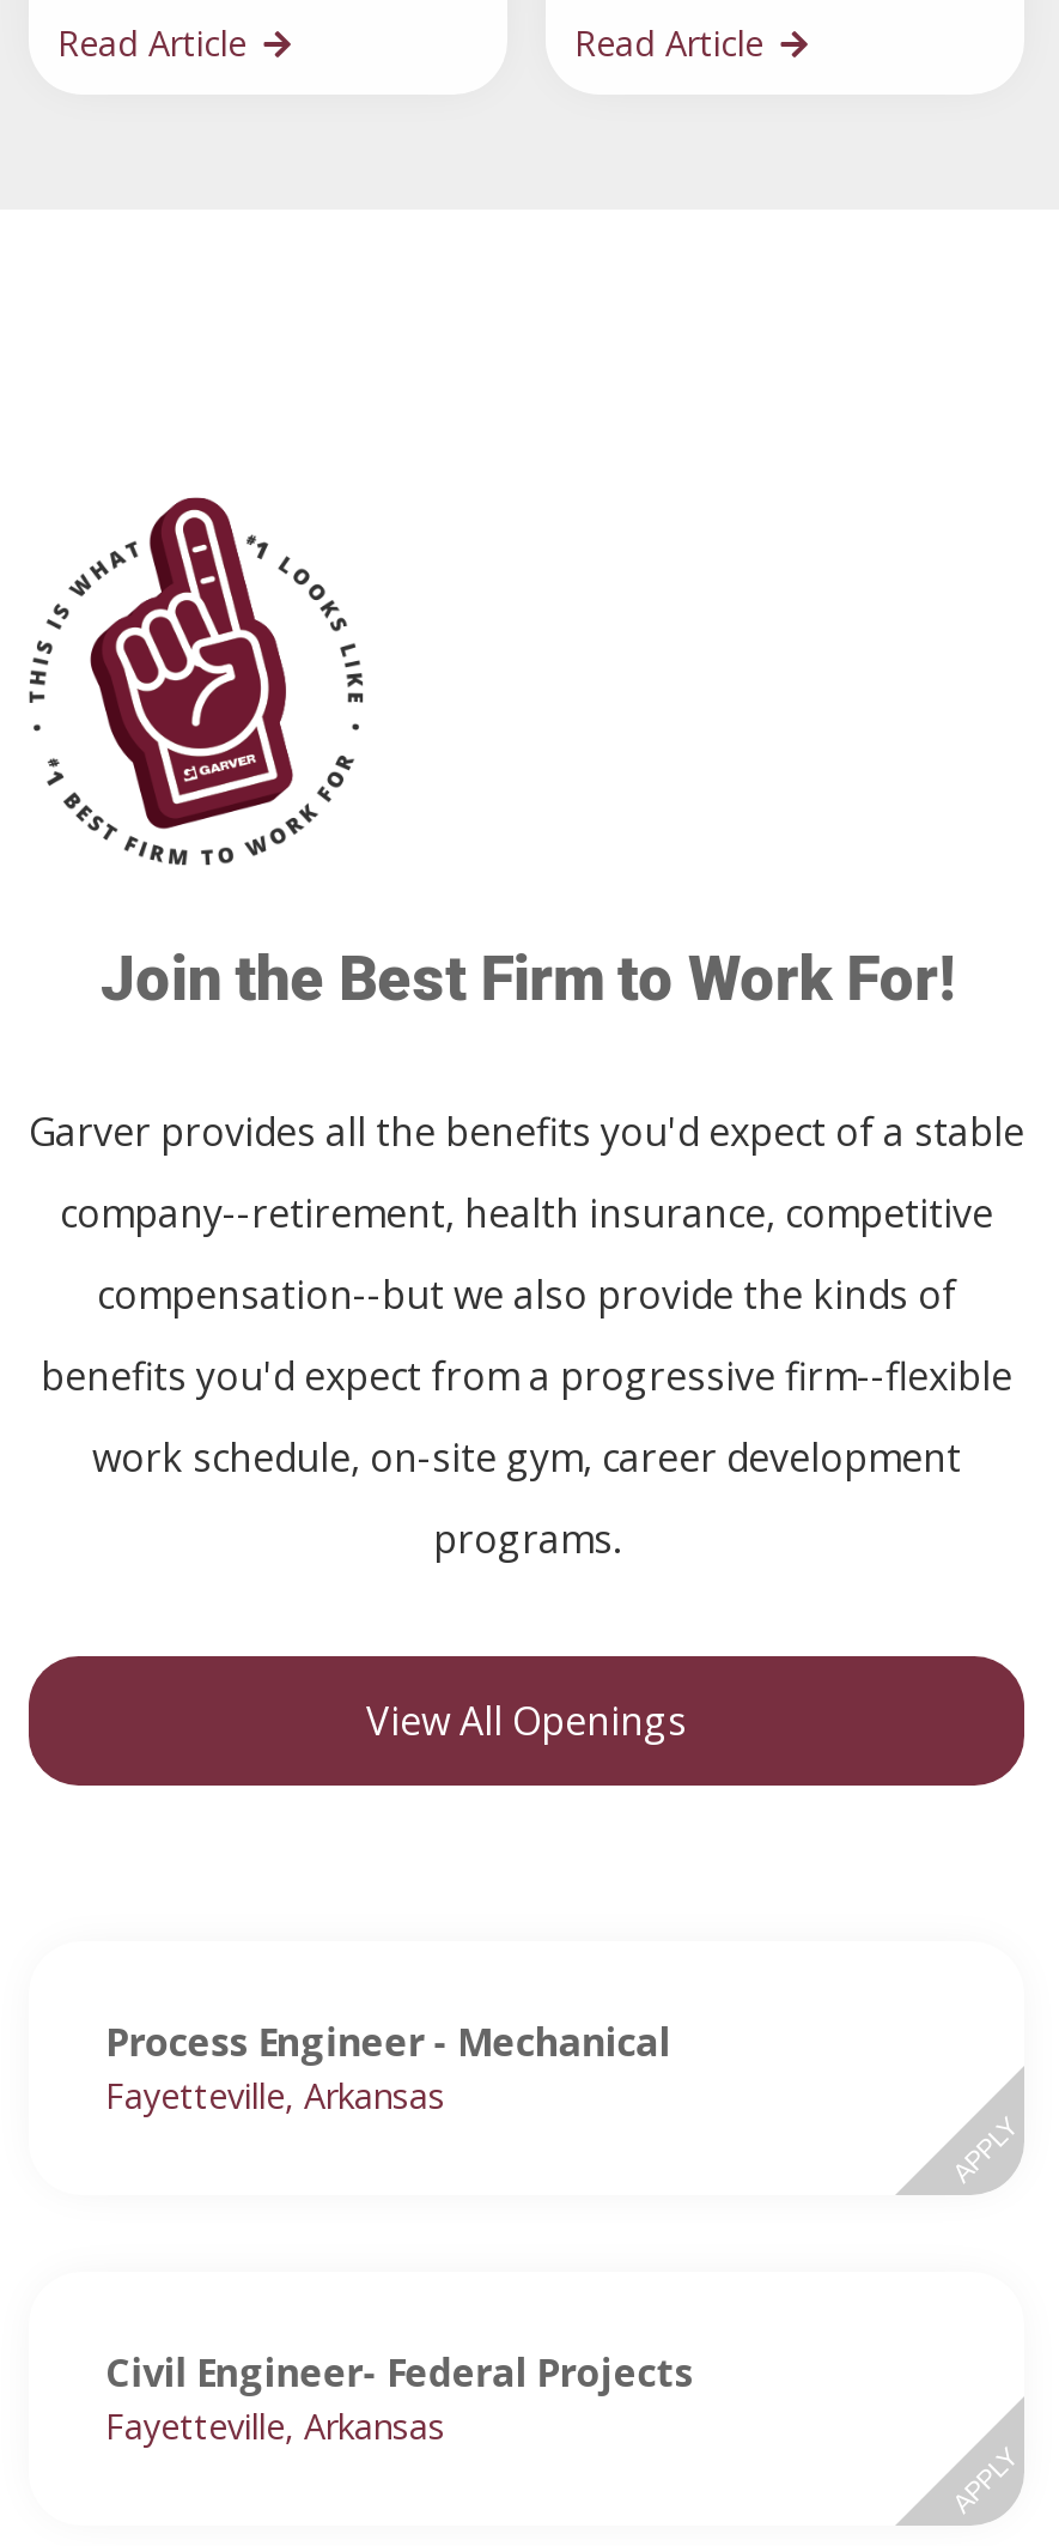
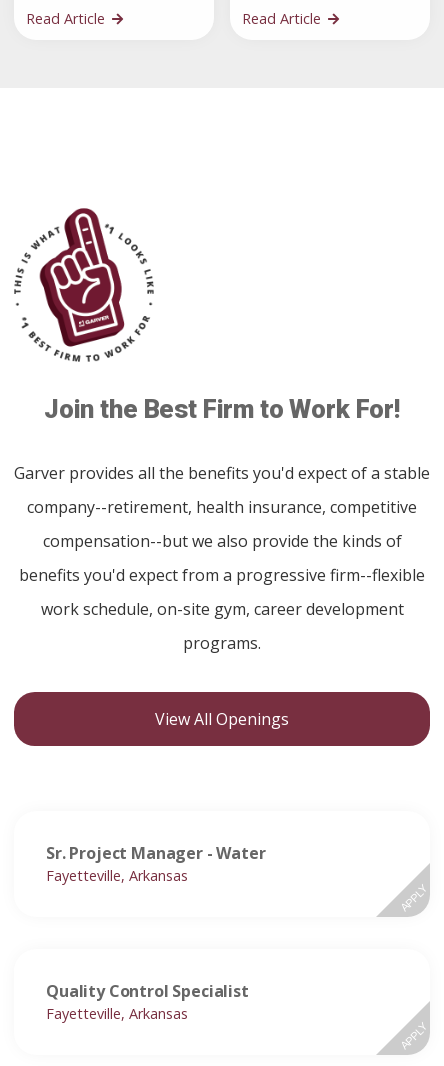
- Process Engineer - Mechanical
+ Sr. Project Manager - Water

- Civil Engineer- Federal Projects
+ Quality Control Specialist
